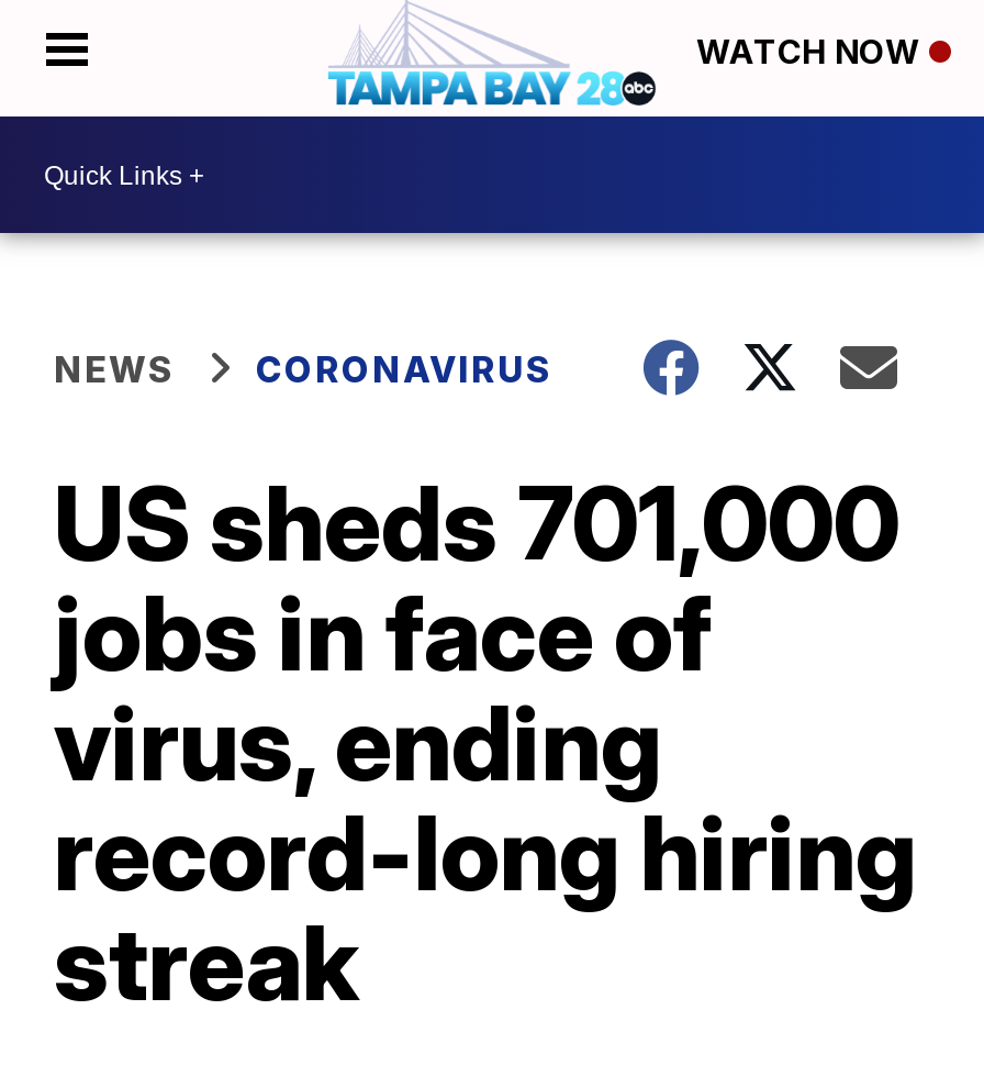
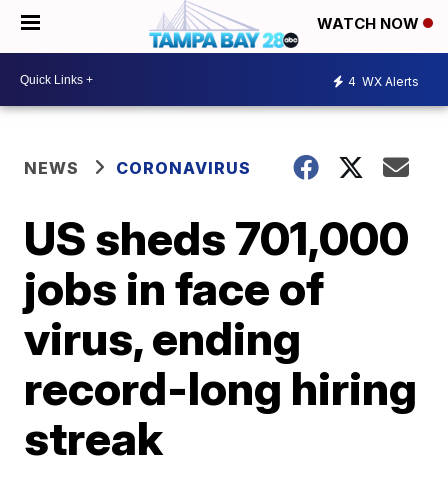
+ 4 WX Alerts
